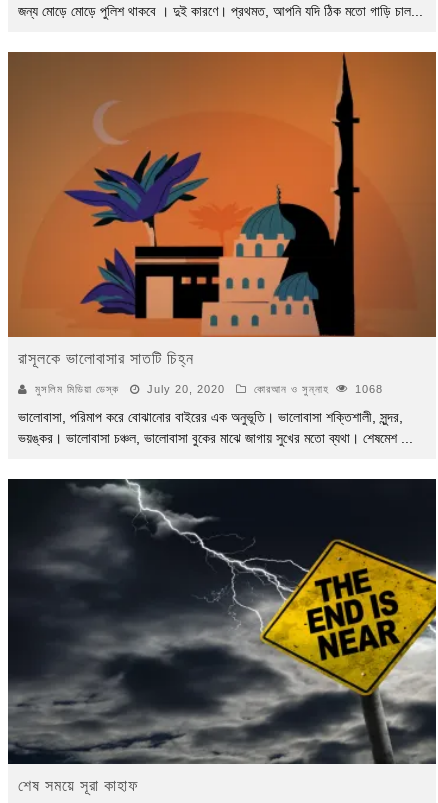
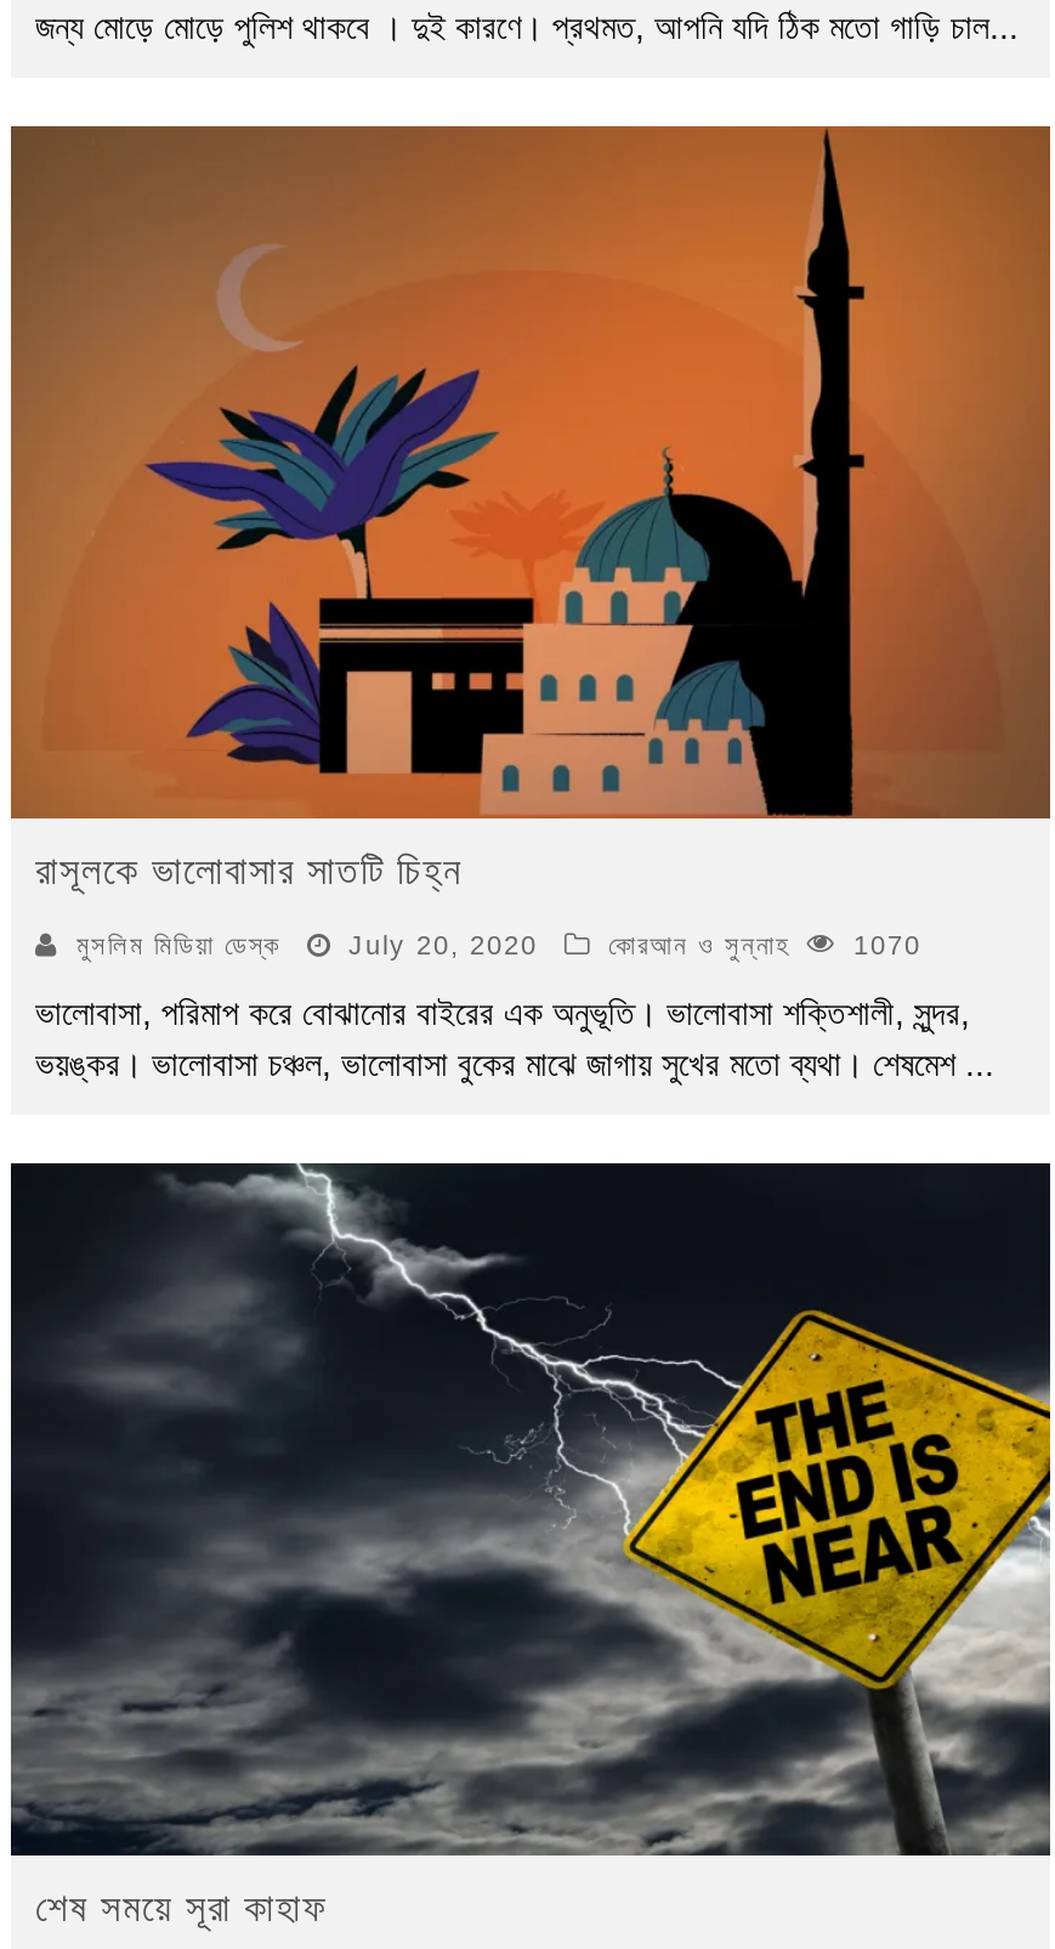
- কোরআন ও সুন্নাহ 1068
+ কোরআন ও সুন্নাহ 1070
